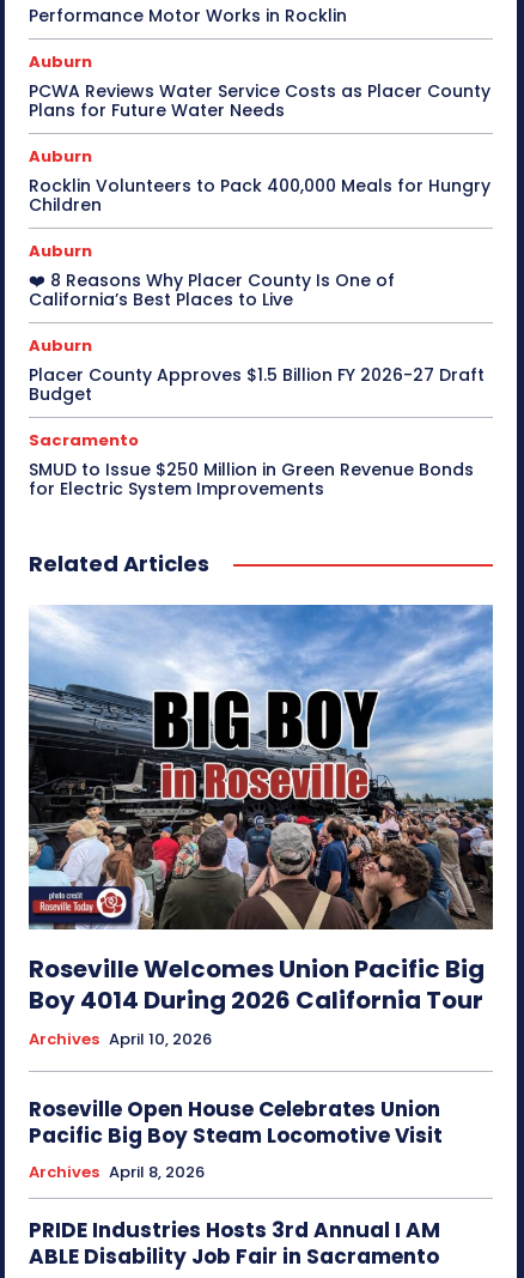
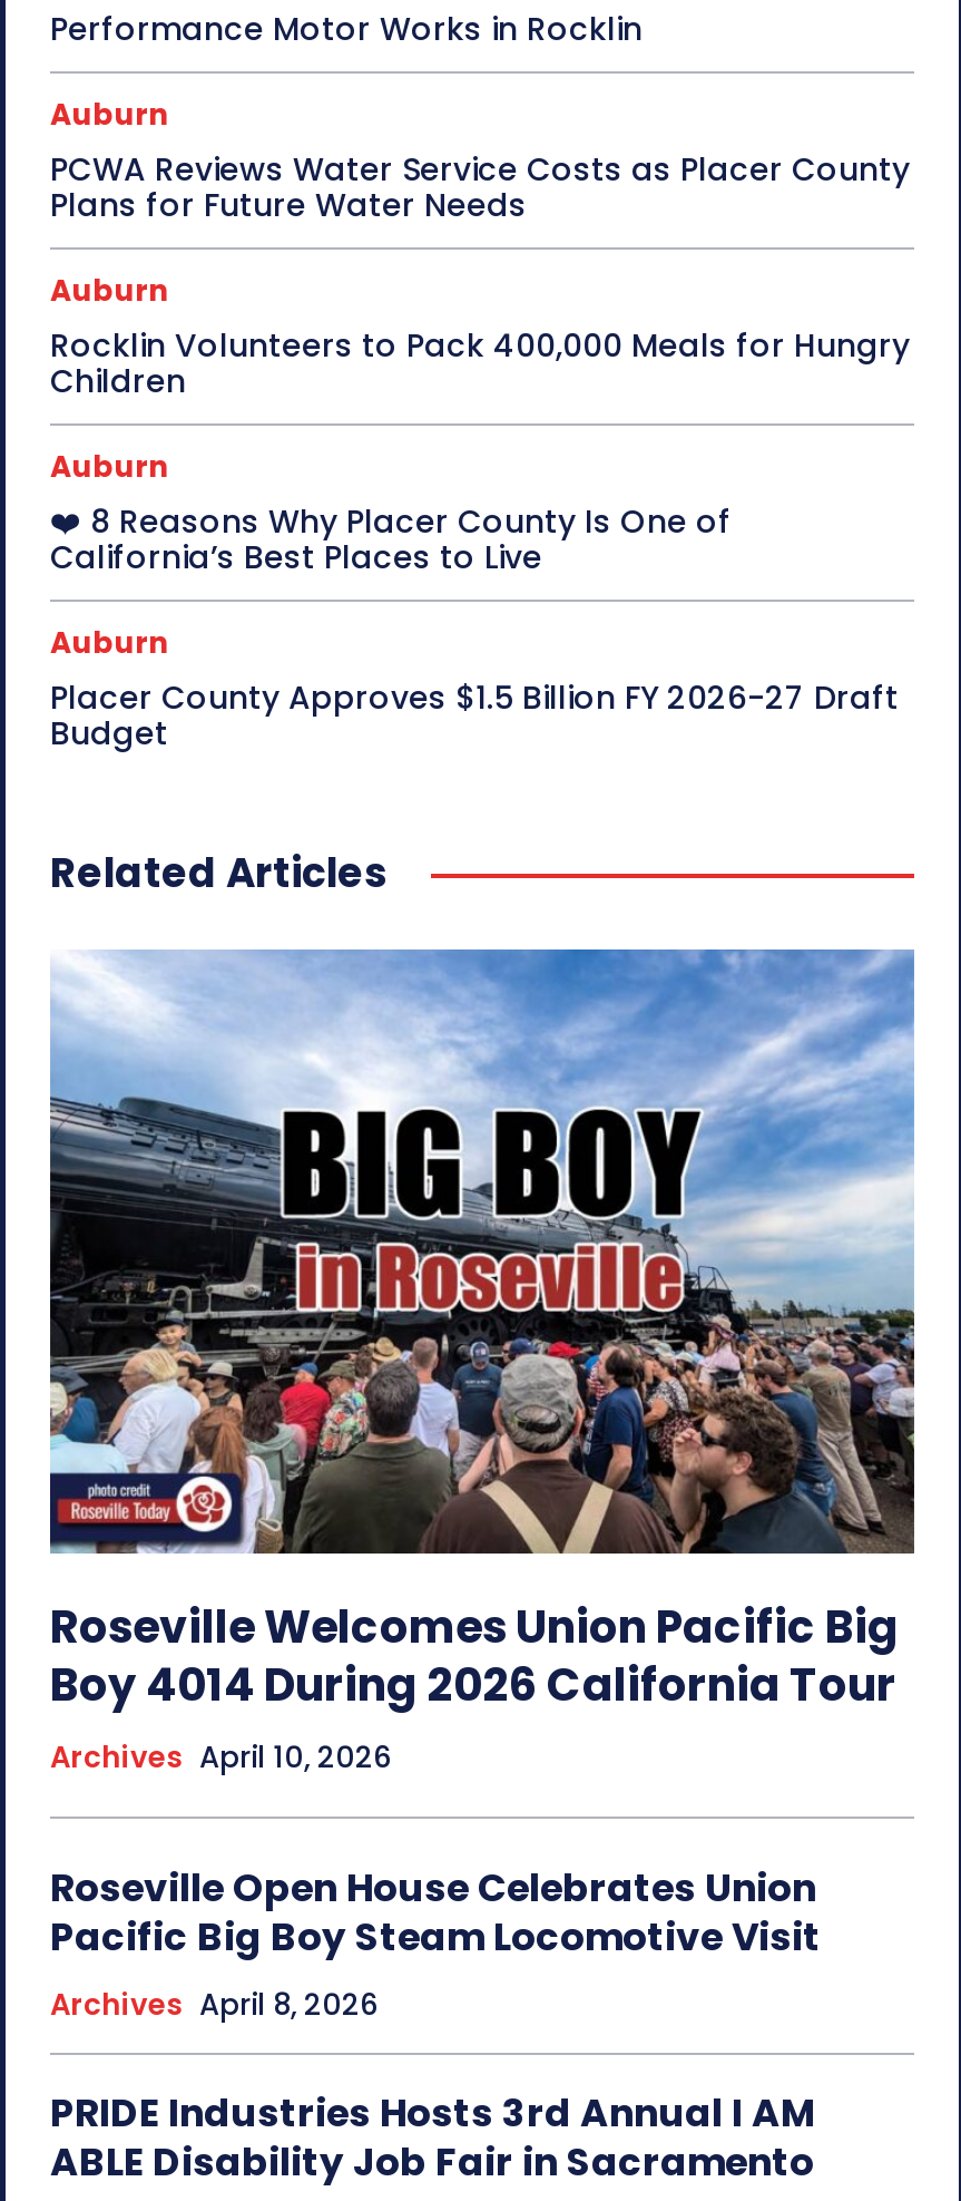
- Sacramento
- SMUD to Issue $250 Million in Green Revenue Bonds
- for Electric System Improvements
